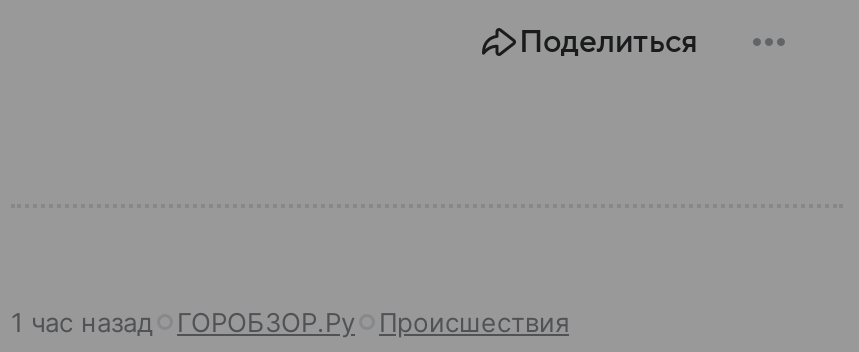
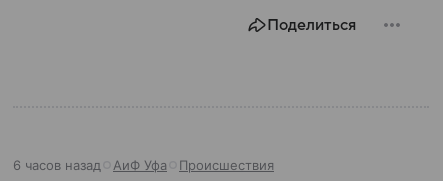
- 1 час назад
- ГОРОБЗОР.Ру
+ 6 часов назад
+ АиФ Уфа
